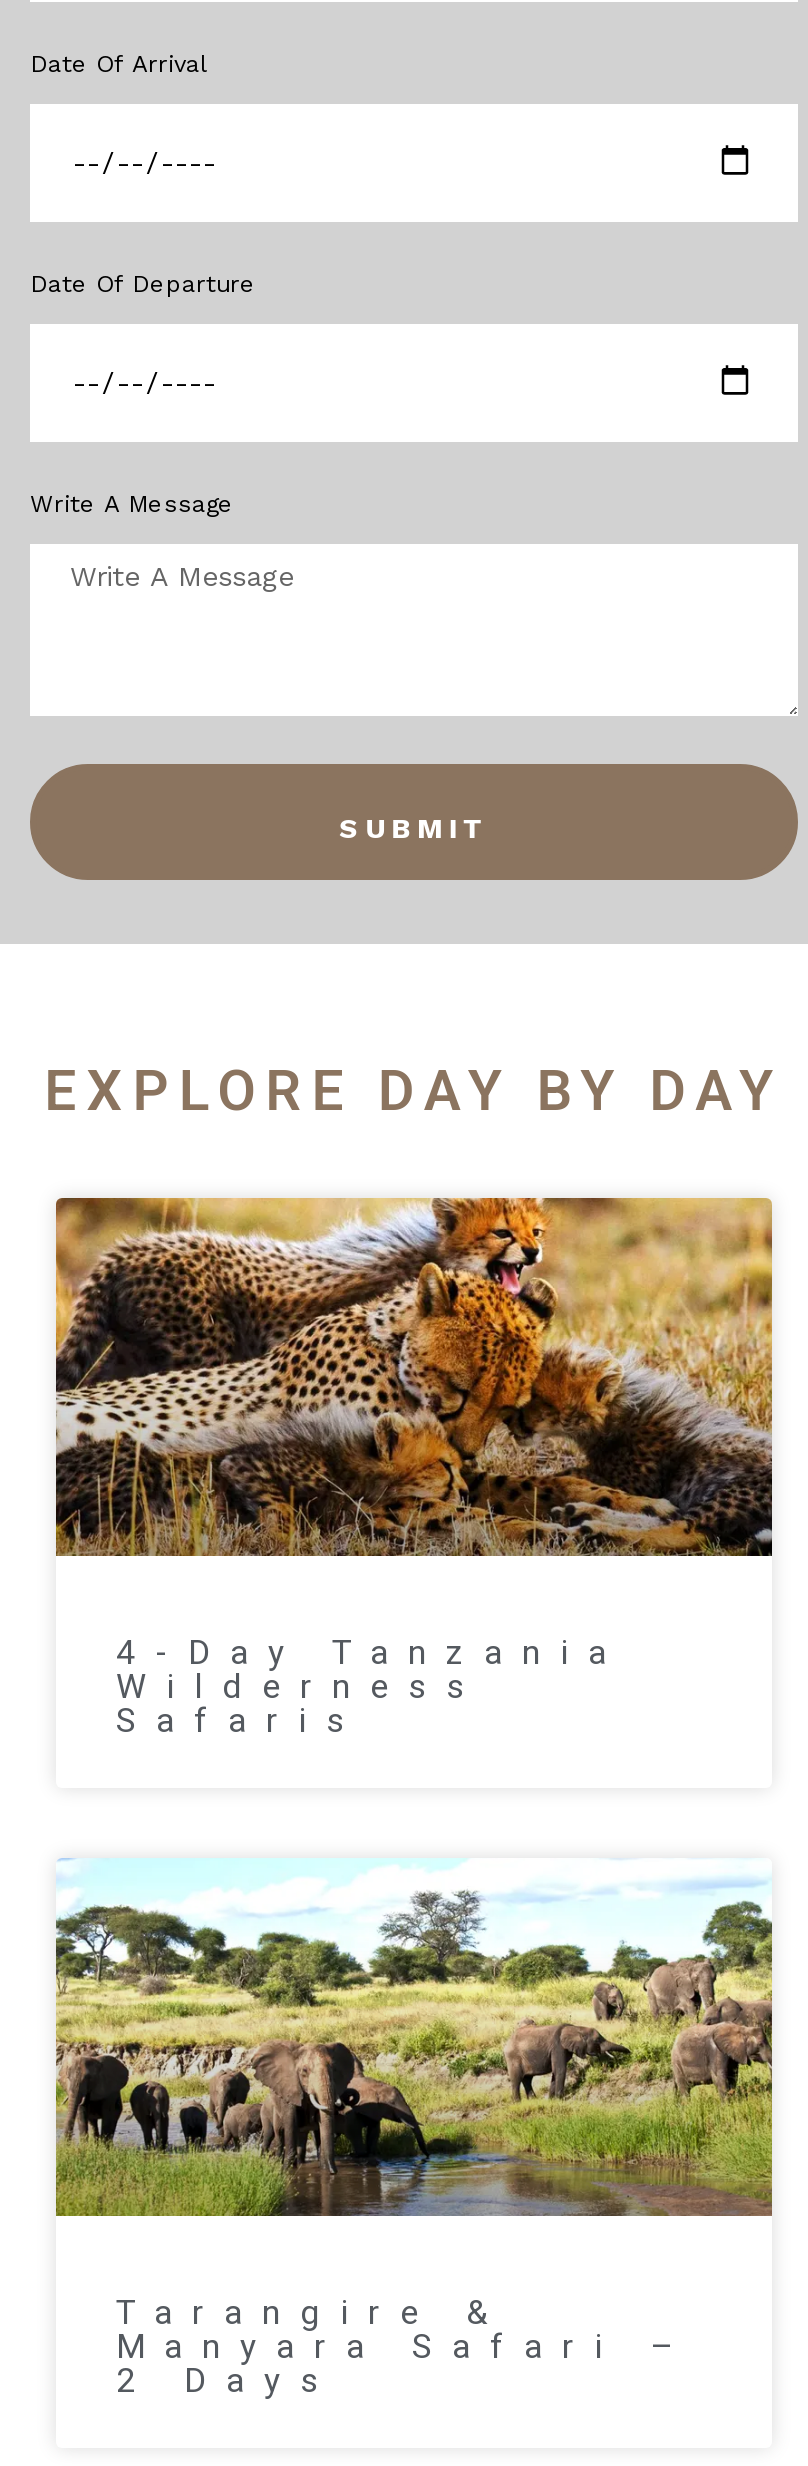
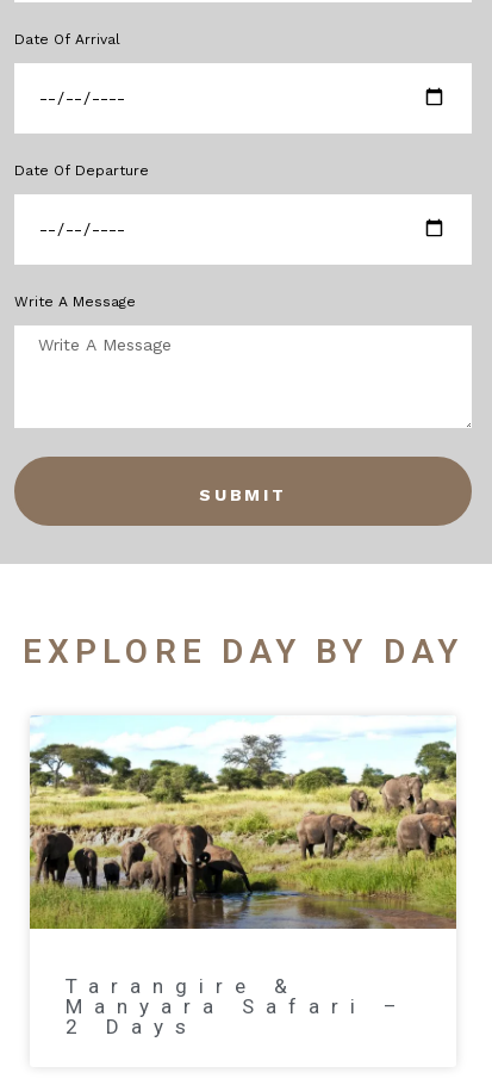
- [image]
- 4-Day Tanzania
- Wilderness
- Safaris
